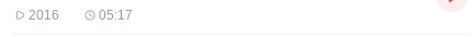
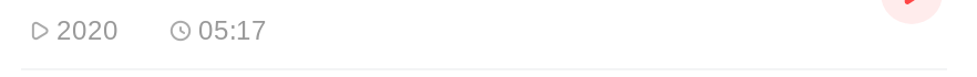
- 2016
+ 2020
